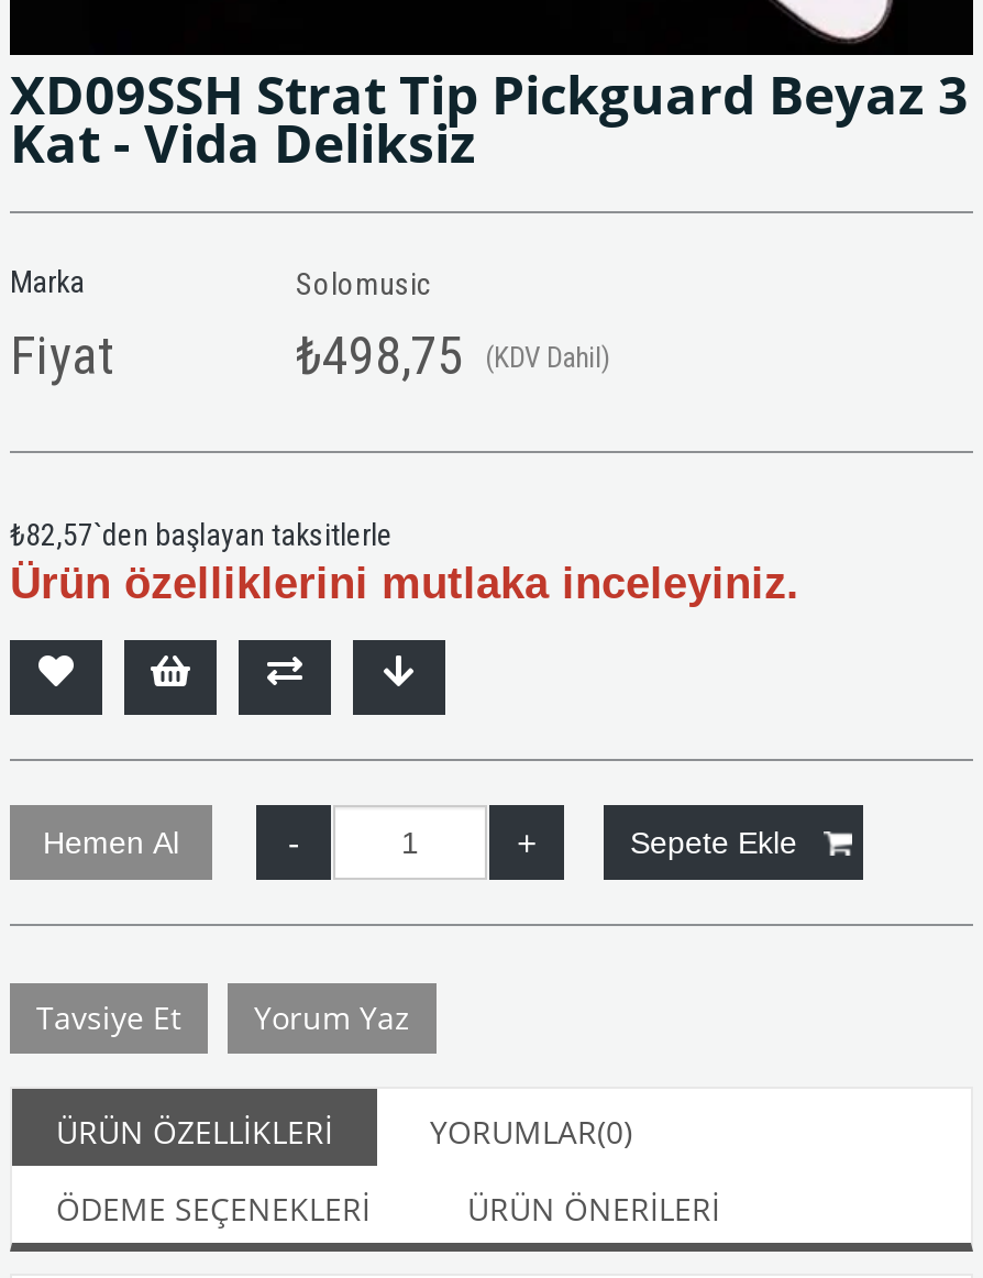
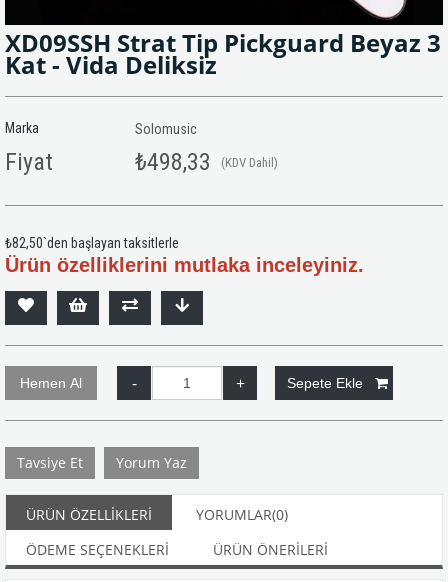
- ₺498,75 (KDV Dahil)
+ ₺498,33 (KDV Dahil)

- ₺82,57`den başlayan taksitlerle
+ ₺82,50`den başlayan taksitlerle
